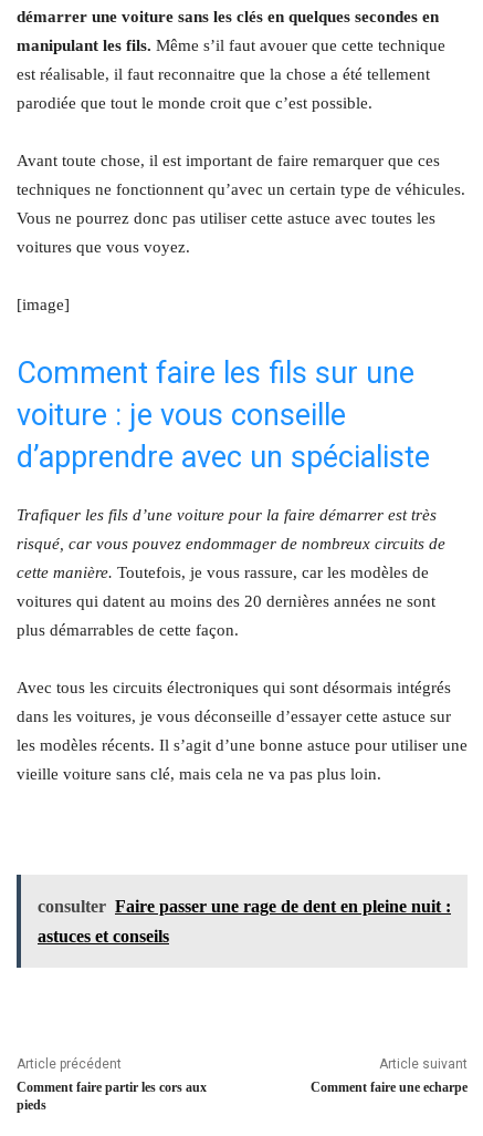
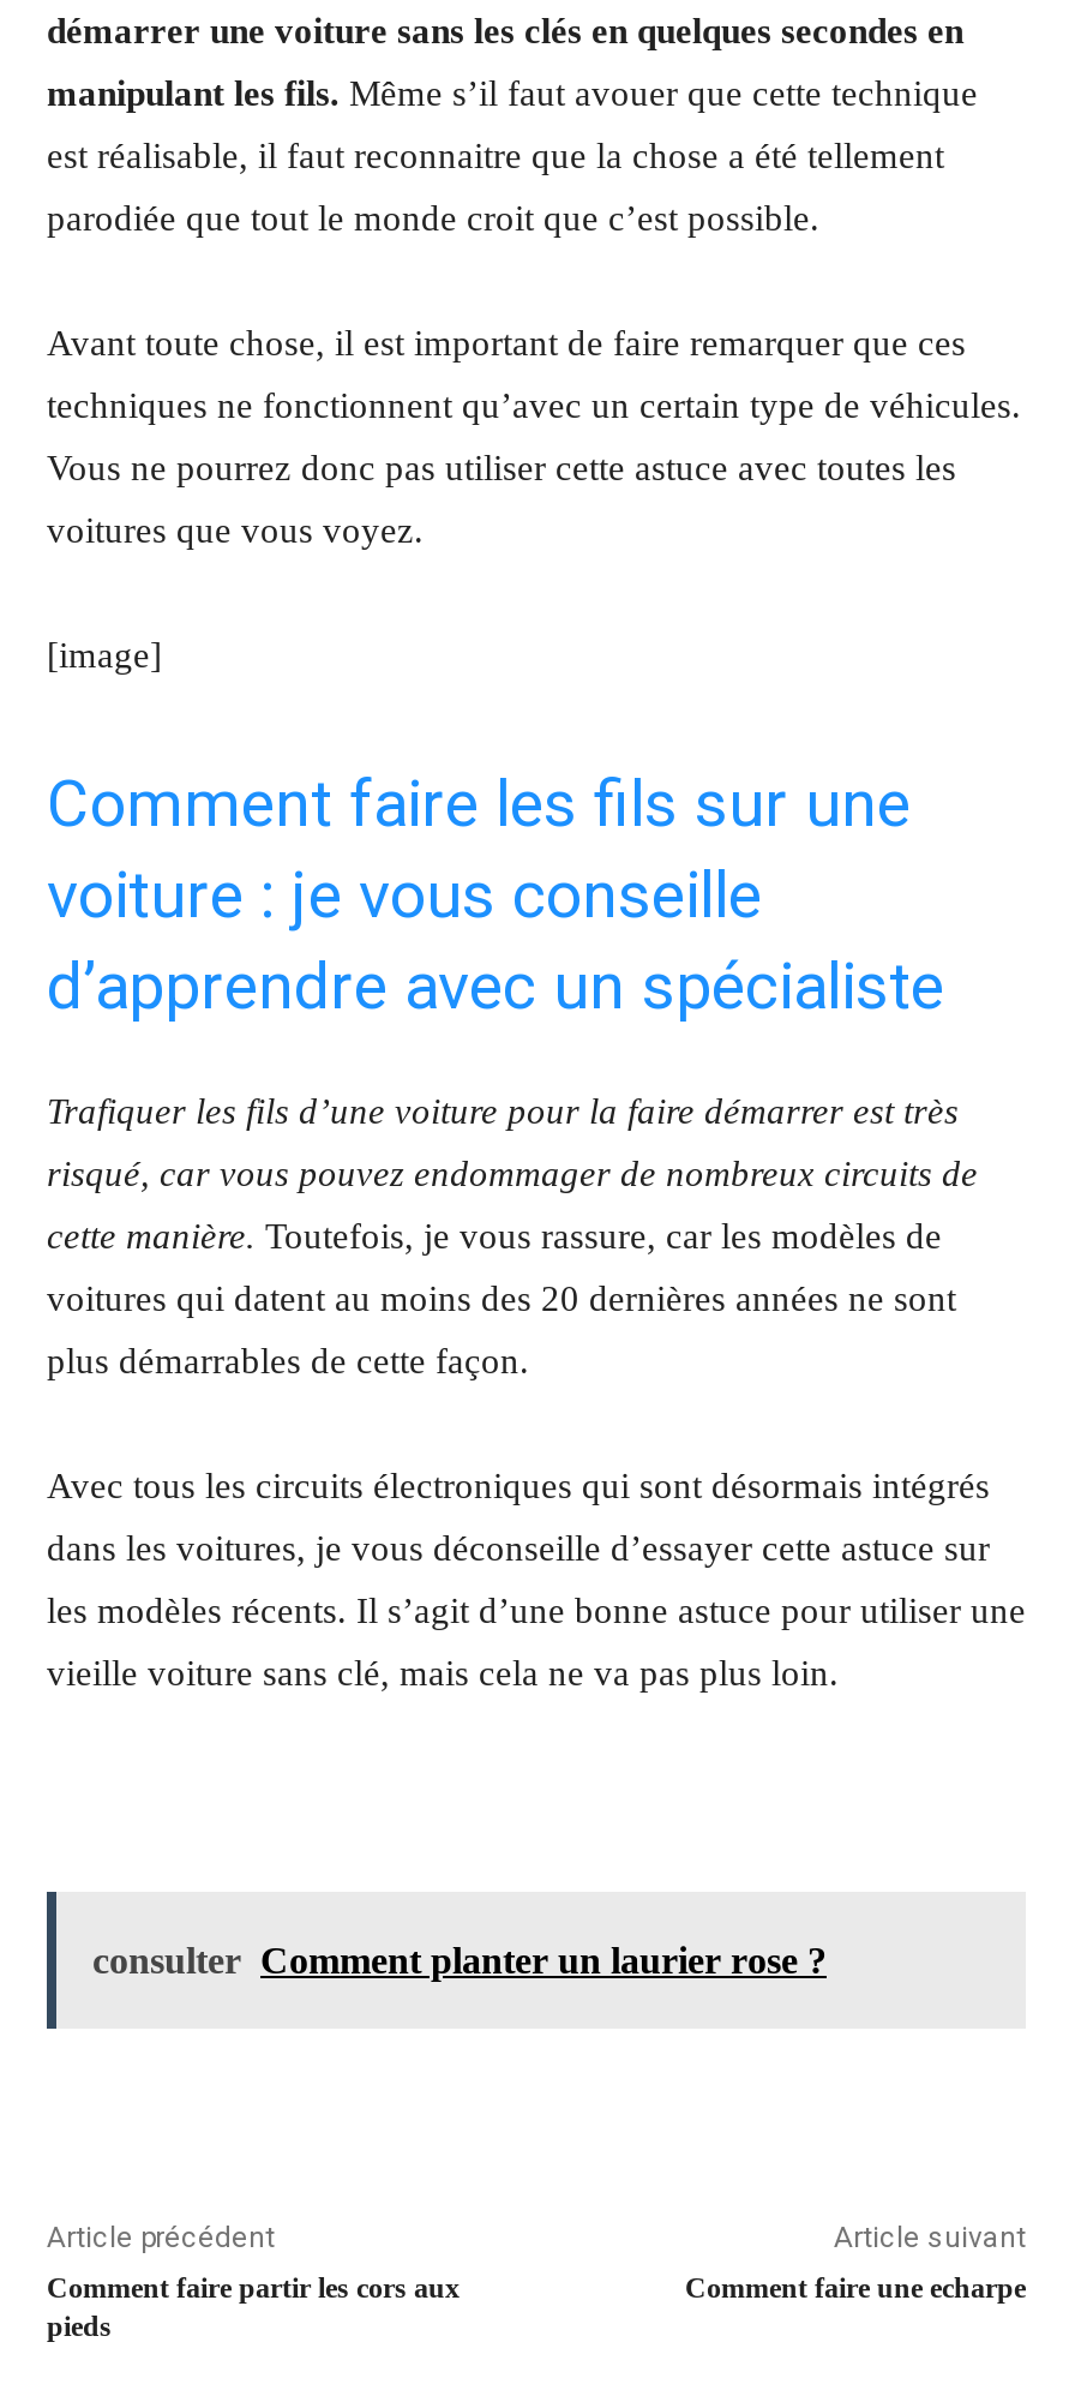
- consulter Faire passer une rage de dent en pleine nuit :
- astuces et conseils
+ consulter Comment planter un laurier rose ?
